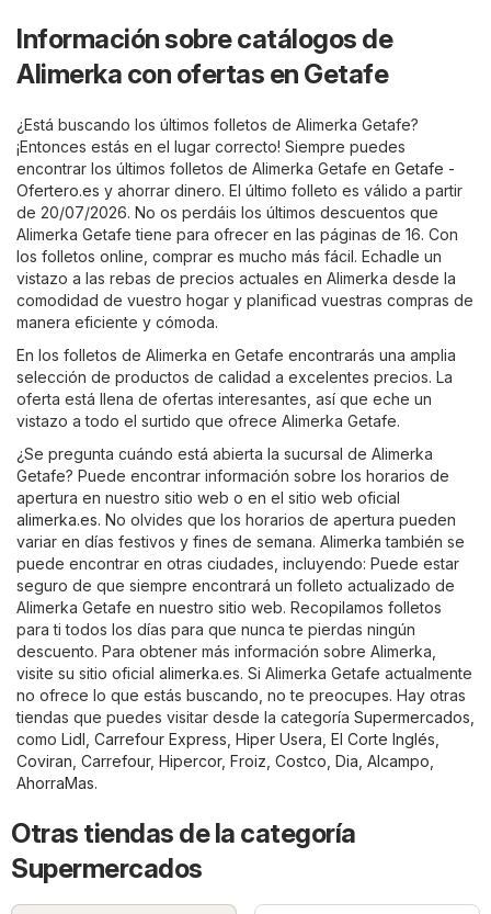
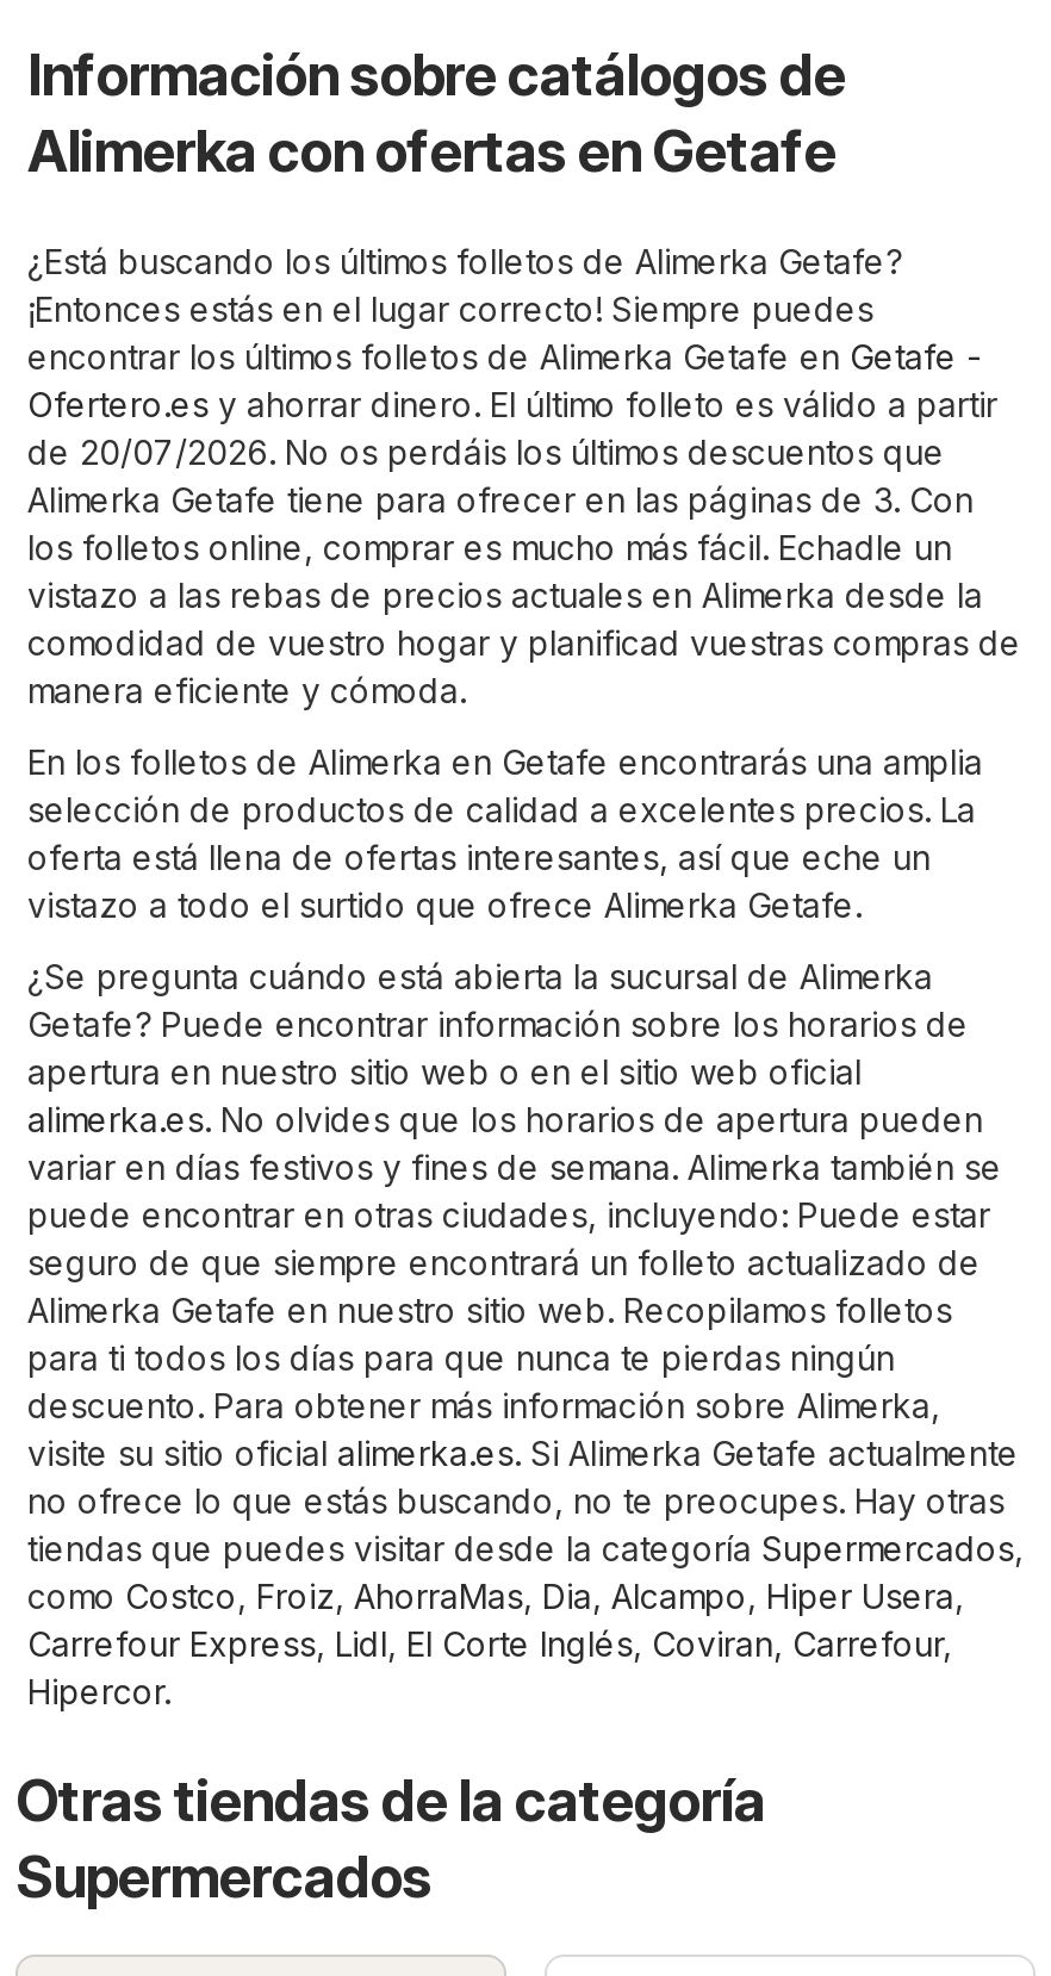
- Alimerka Getafe tiene para ofrecer en las páginas de 16. Con
+ Alimerka Getafe tiene para ofrecer en las páginas de 3. Con

- como Lidl, Carrefour Express, Hiper Usera, El Corte Inglés,
- Coviran, Carrefour, Hipercor, Froiz, Costco, Dia, Alcampo,
- AhorraMas.
+ como Costco, Froiz, AhorraMas, Dia, Alcampo, Hiper Usera,
+ Carrefour Express, Lidl, El Corte Inglés, Coviran, Carrefour,
+ Hipercor.
